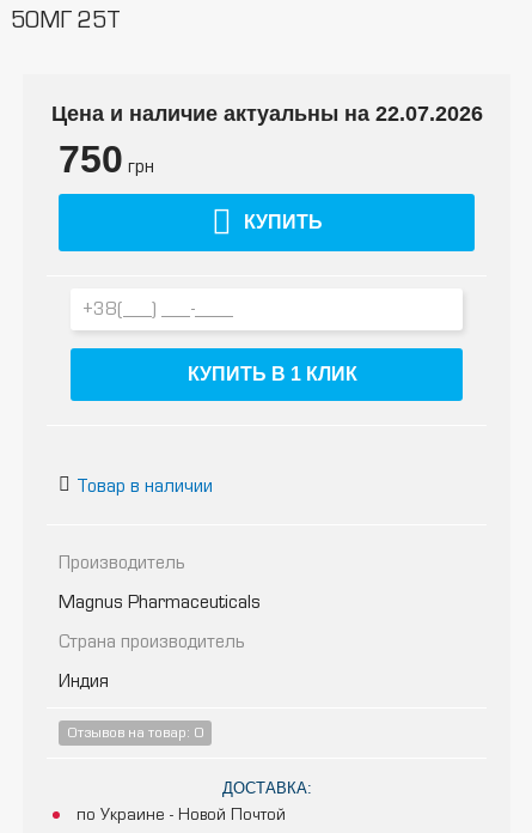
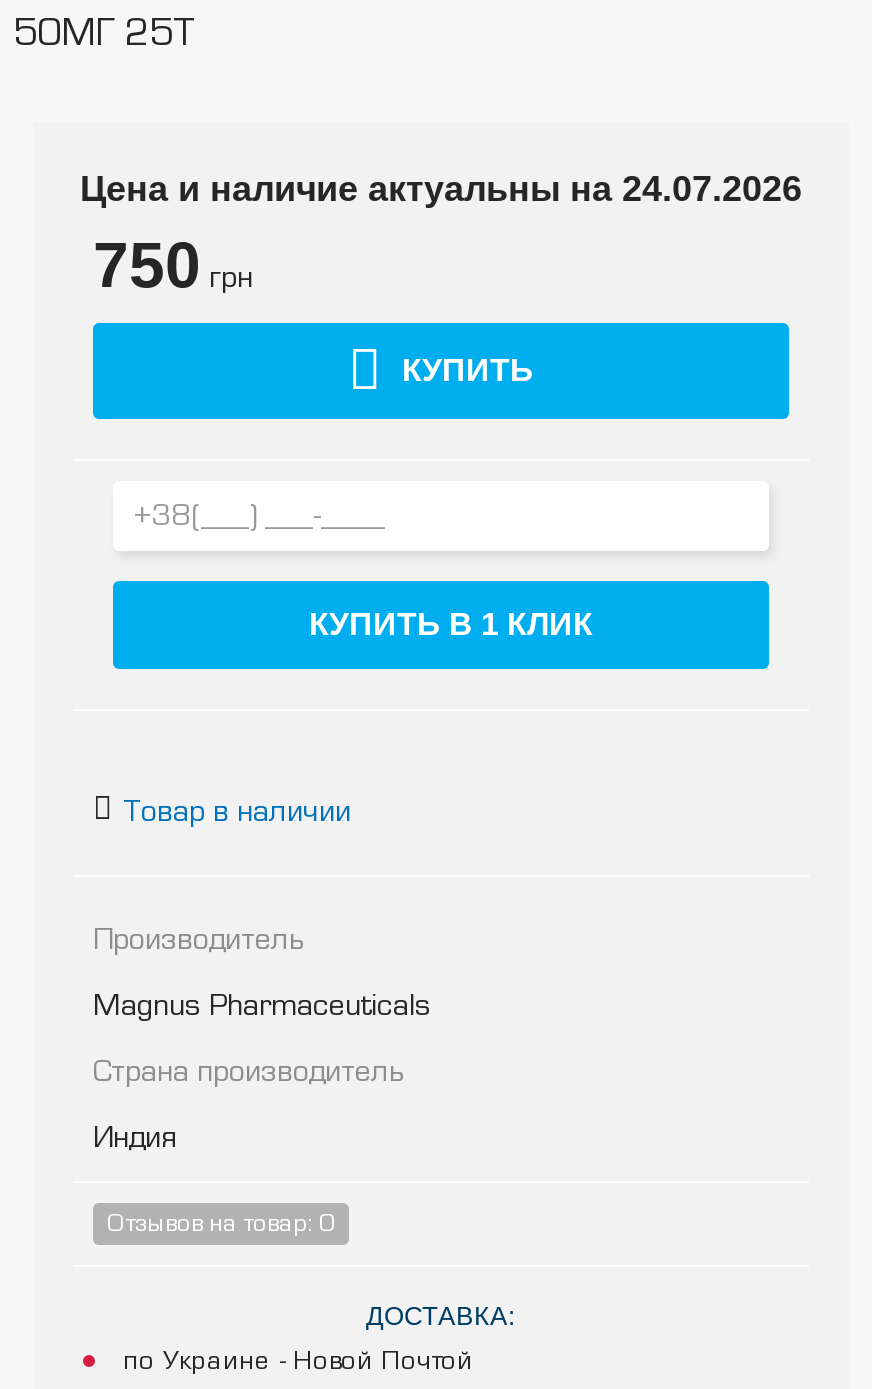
- Цена и наличие актуальны на 22.07.2026
+ Цена и наличие актуальны на 24.07.2026
